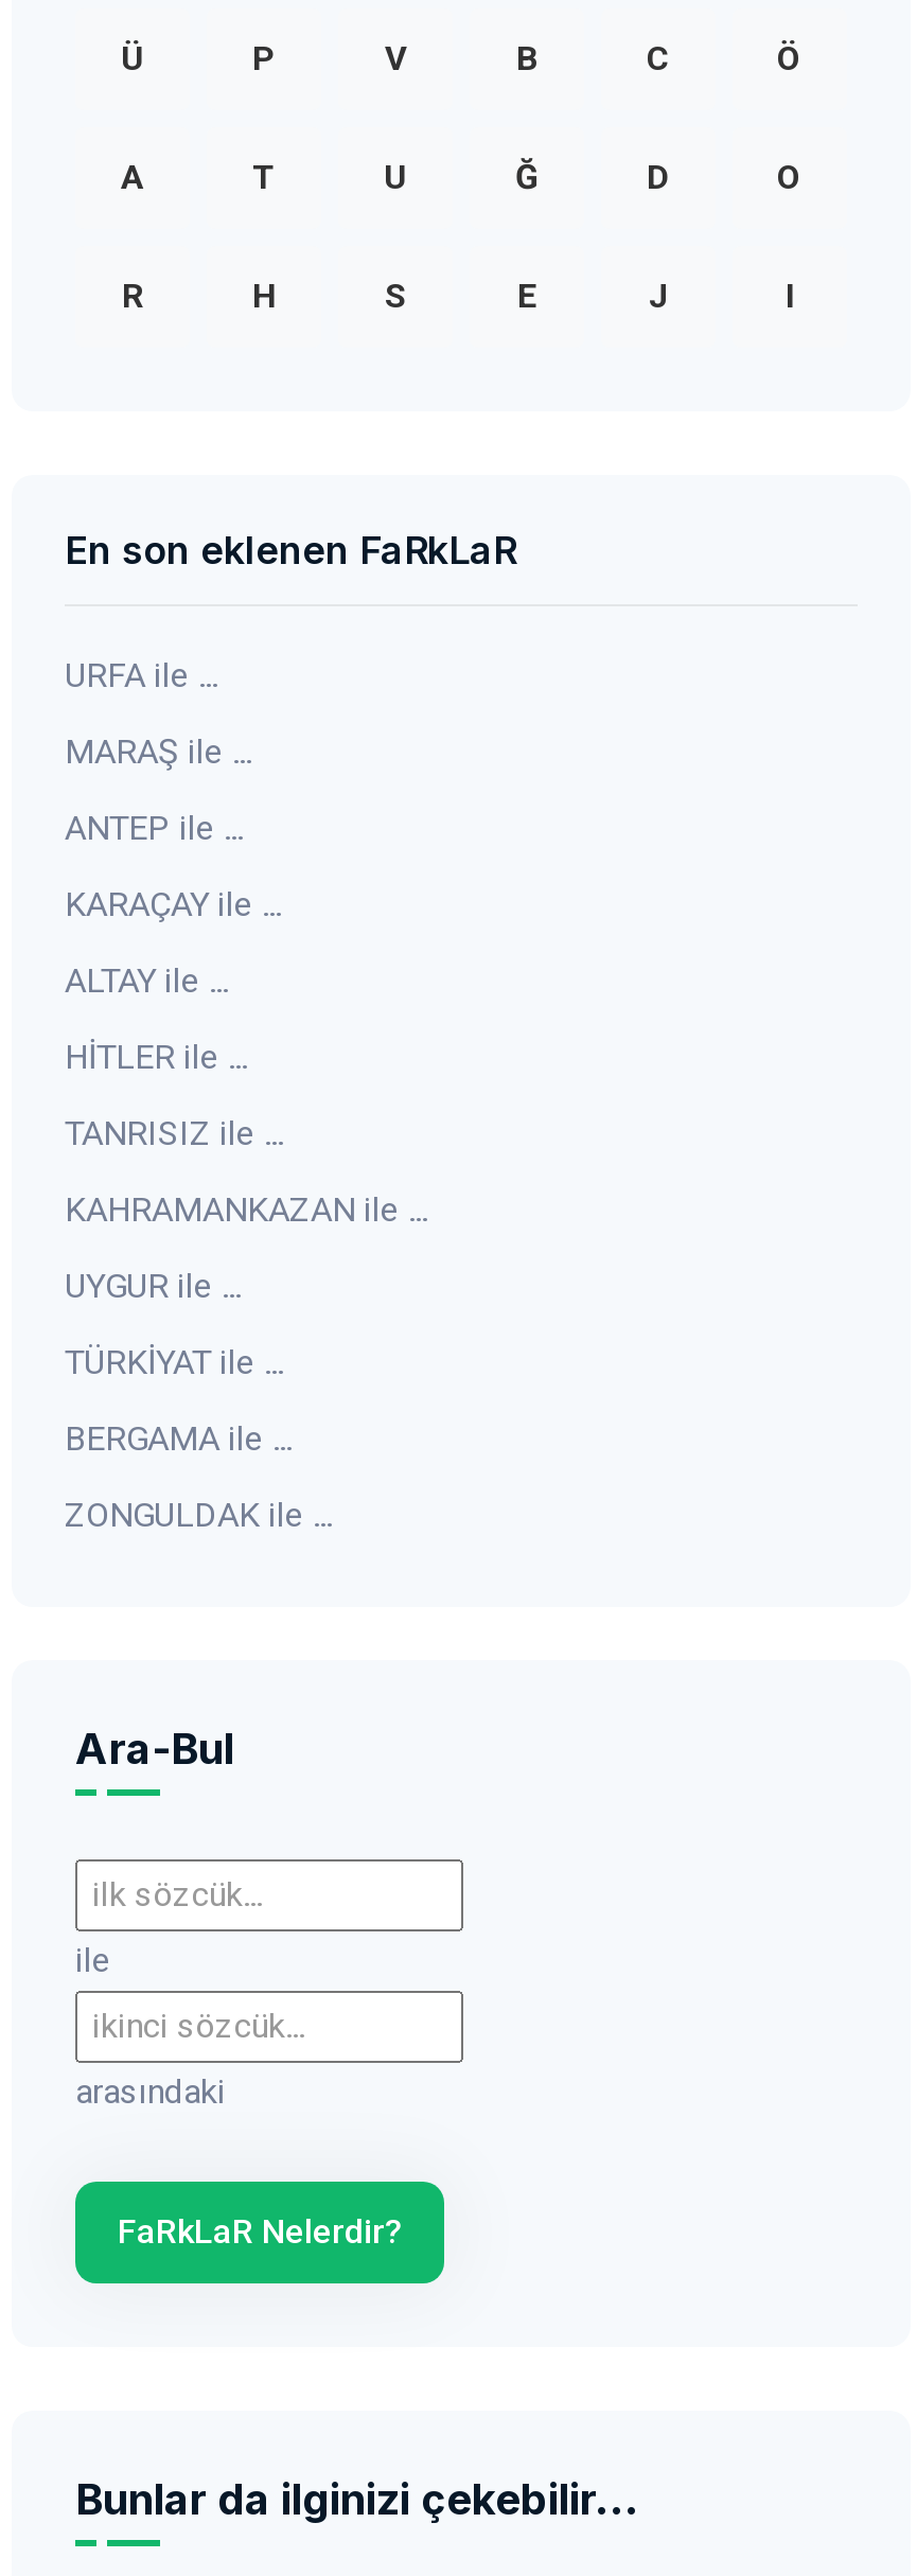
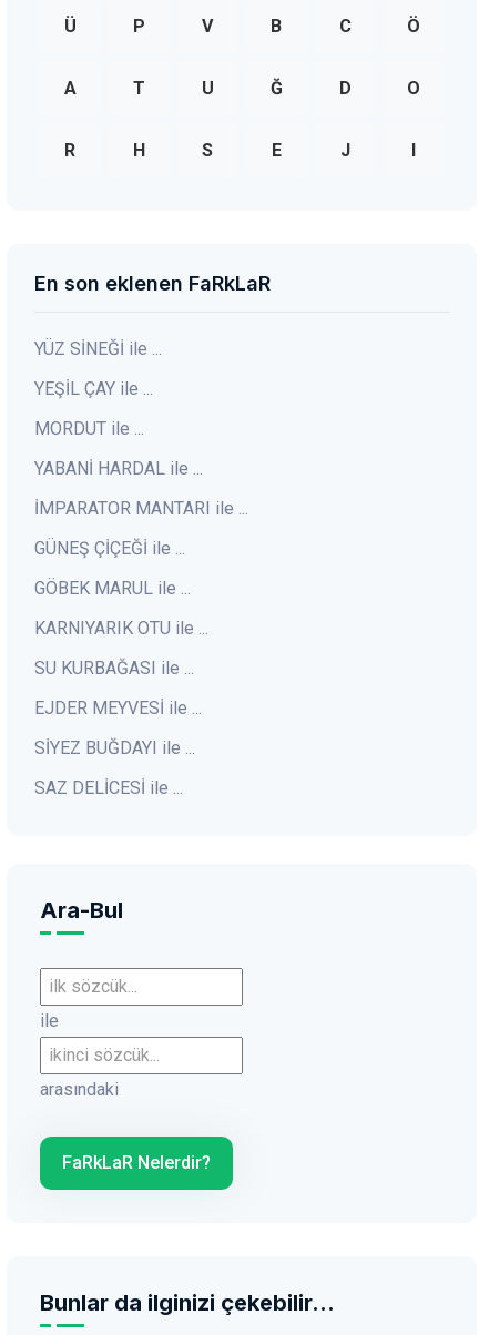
- URFA ile ...
+ YÜZ SİNEĞİ ile ...

- MARAŞ ile ...
+ YEŞİL ÇAY ile ...

- ANTEP ile ...
+ MORDUT ile ...

- KARAÇAY ile ...
+ YABANİ HARDAL ile ...

- ALTAY ile ...
+ İMPARATOR MANTARI ile ...

- HİTLER ile ...
+ GÜNEŞ ÇİÇEĞİ ile ...

- TANRISIZ ile ...
+ GÖBEK MARUL ile ...

- KAHRAMANKAZAN ile ...
+ KARNIYARIK OTU ile ...

- UYGUR ile ...
+ SU KURBAĞASI ile ...

- TÜRKİYAT ile ...
+ EJDER MEYVESİ ile ...

- BERGAMA ile ...
+ SİYEZ BUĞDAYI ile ...

- ZONGULDAK ile ...
+ SAZ DELİCESİ ile ...
